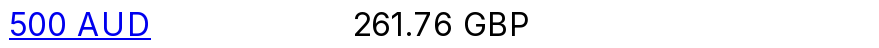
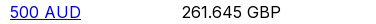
- 261.76 GBP
+ 261.645 GBP
